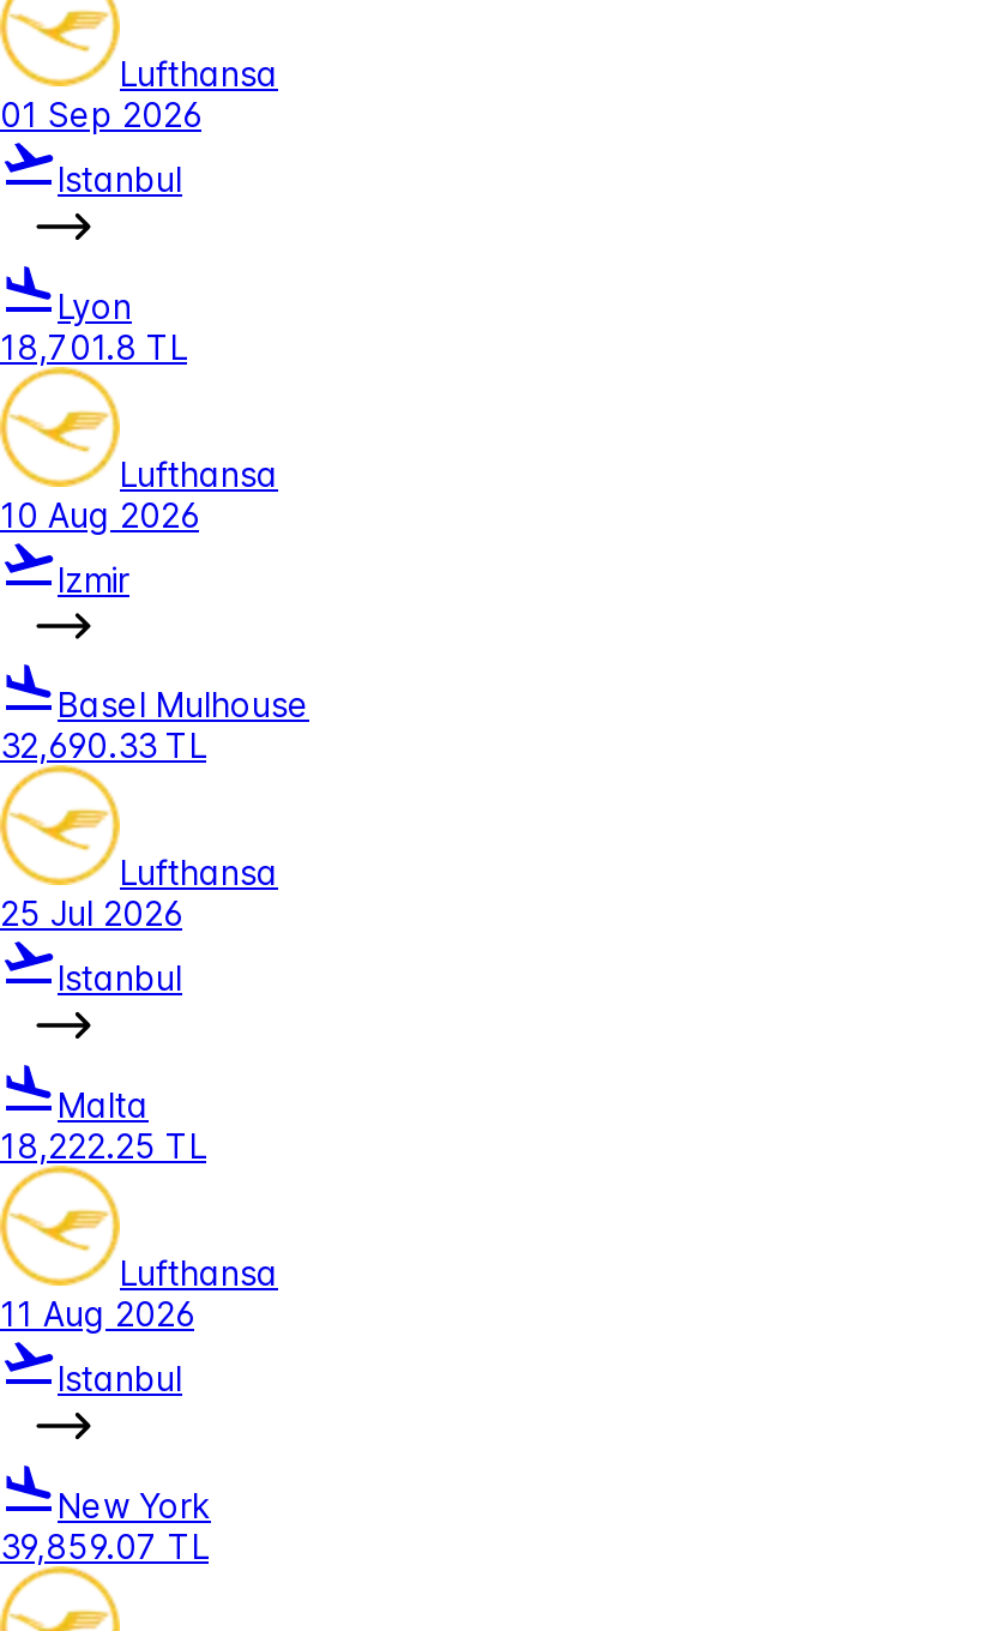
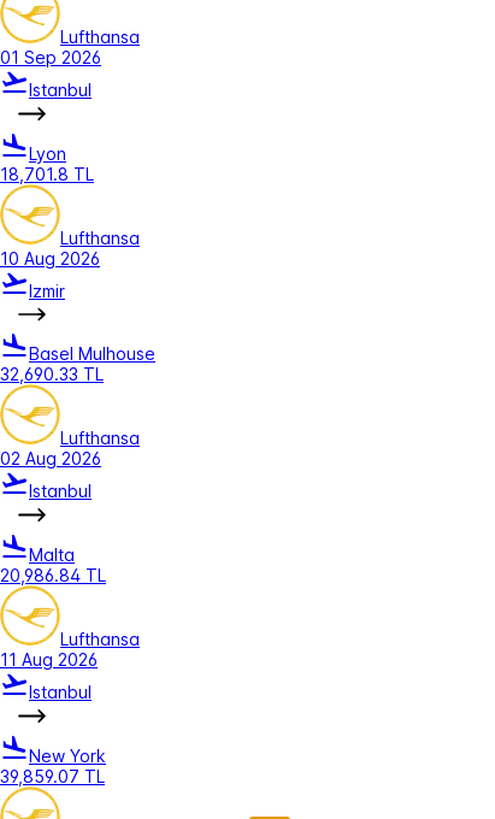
- 25 Jul 2026
+ 02 Aug 2026

- 18,222.25 TL
+ 20,986.84 TL
